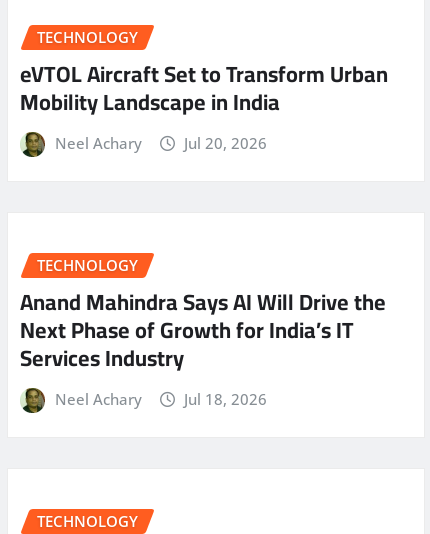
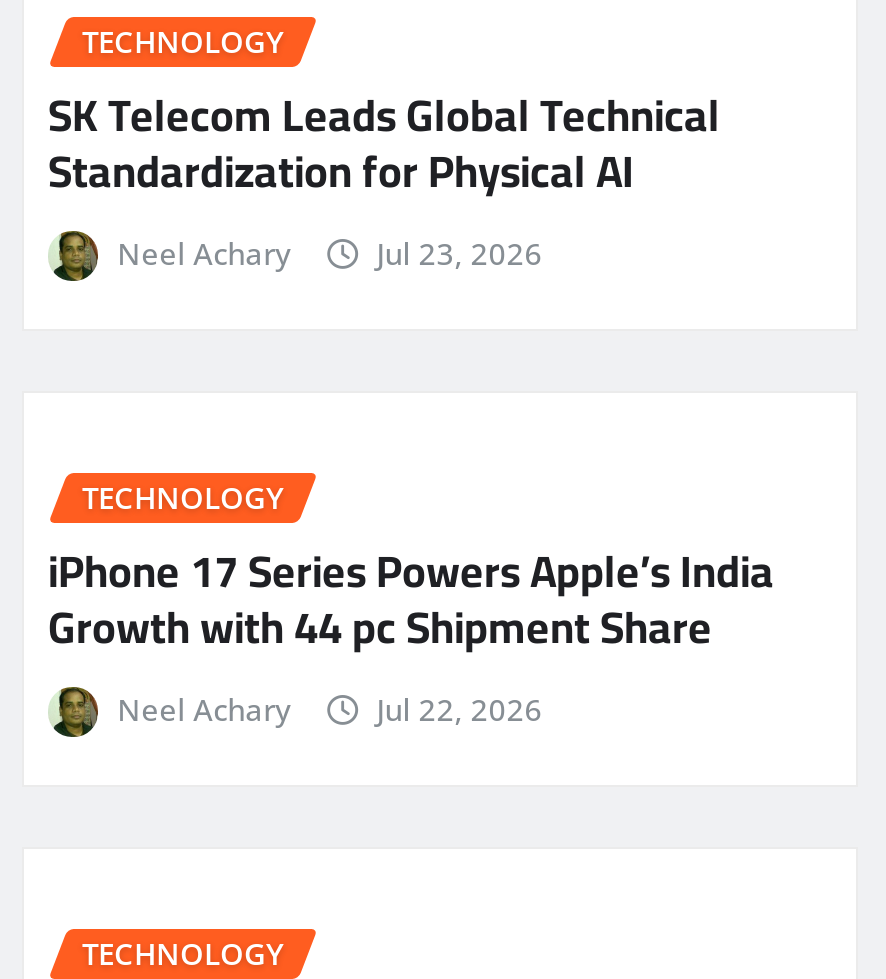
- eVTOL Aircraft Set to Transform Urban
- Mobility Landscape in India
+ SK Telecom Leads Global Technical
+ Standardization for Physical AI

- Jul 20, 2026
+ Jul 23, 2026

- Anand Mahindra Says AI Will Drive the
- Next Phase of Growth for India’s IT
- Services Industry
+ iPhone 17 Series Powers Apple’s India
+ Growth with 44 pc Shipment Share

- Jul 18, 2026
+ Jul 22, 2026
